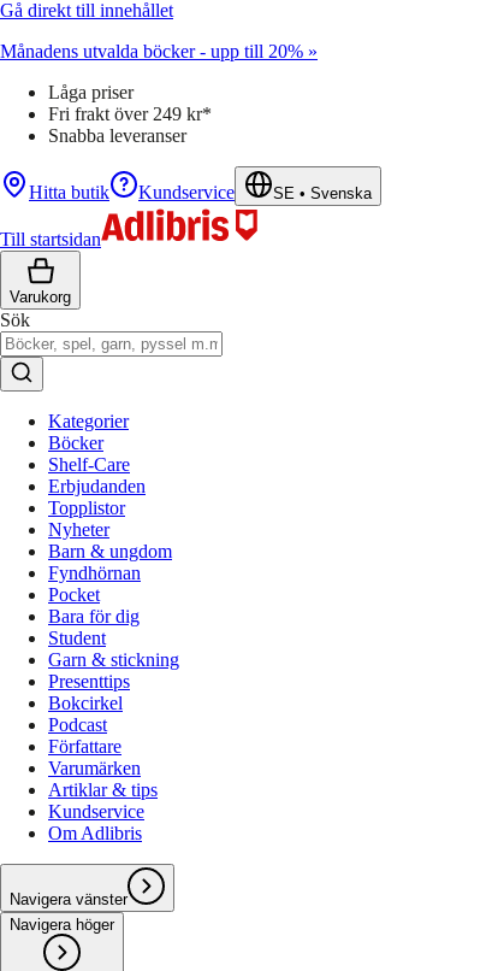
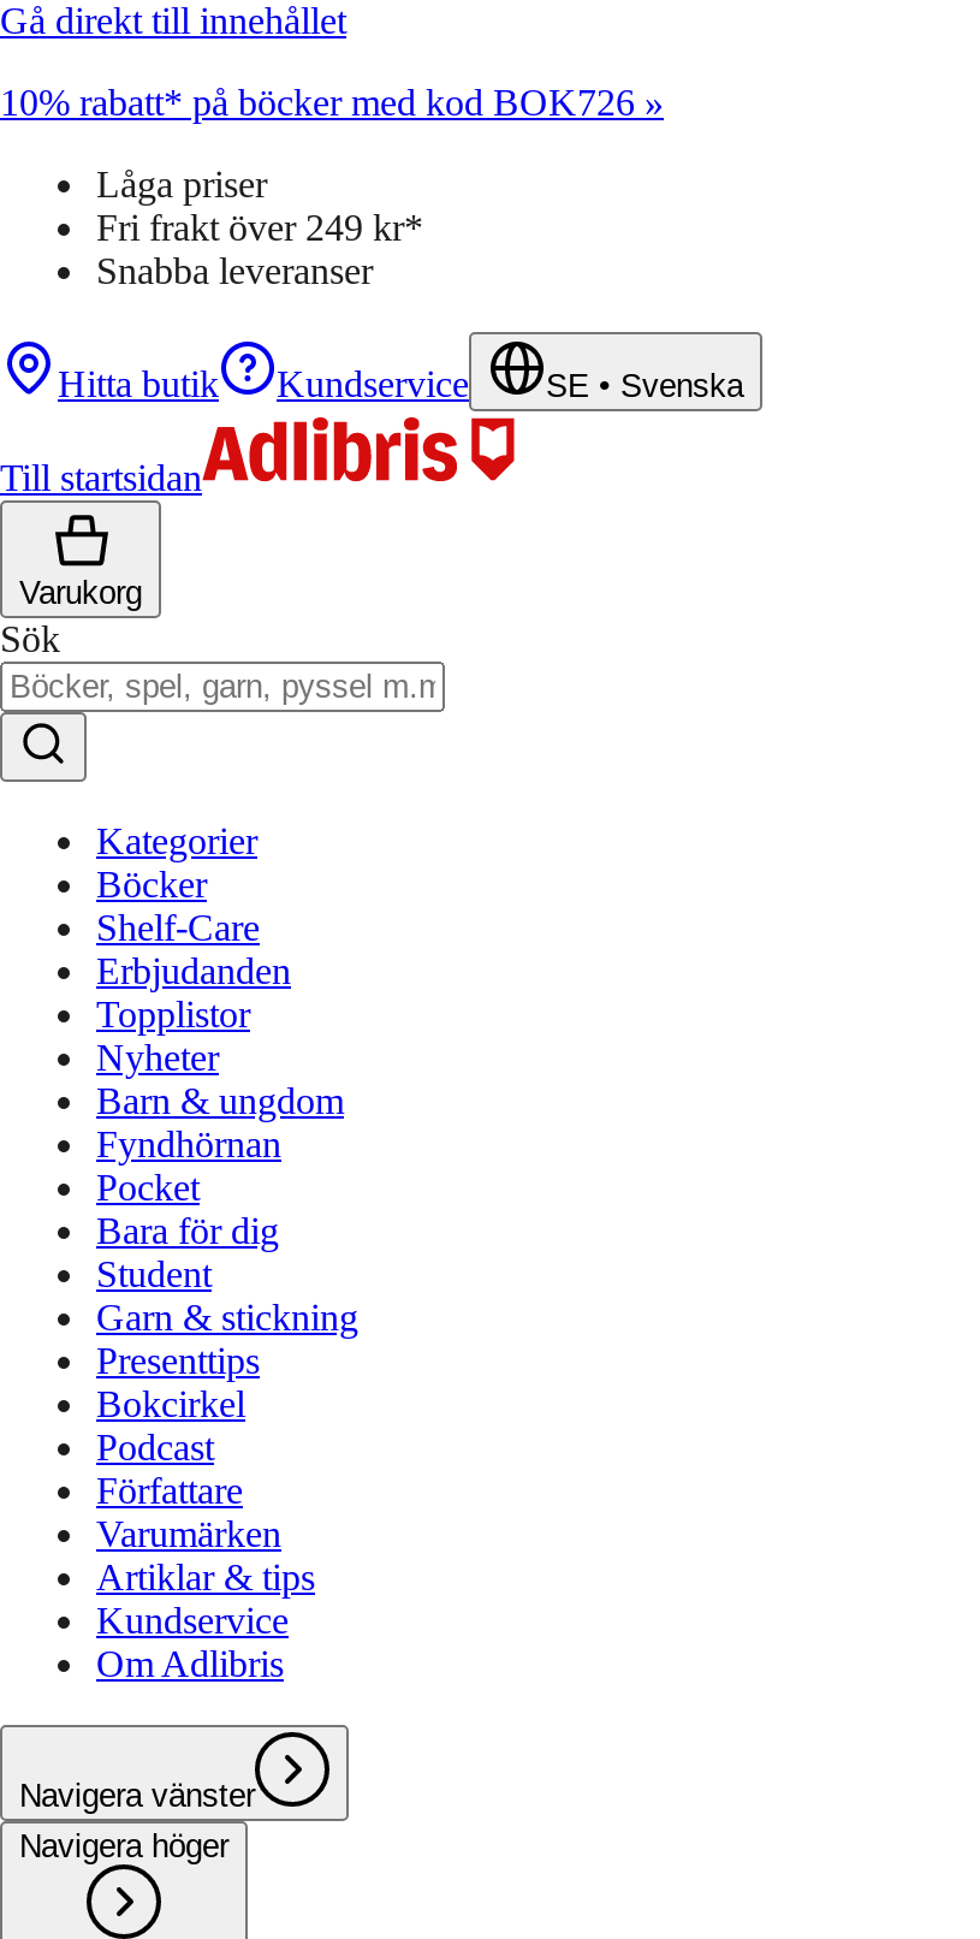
- Månadens utvalda böcker - upp till 20% »
+ 10% rabatt* på böcker med kod BOK726 »
